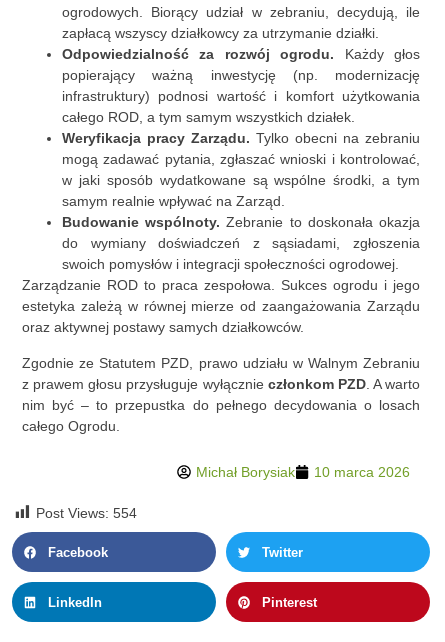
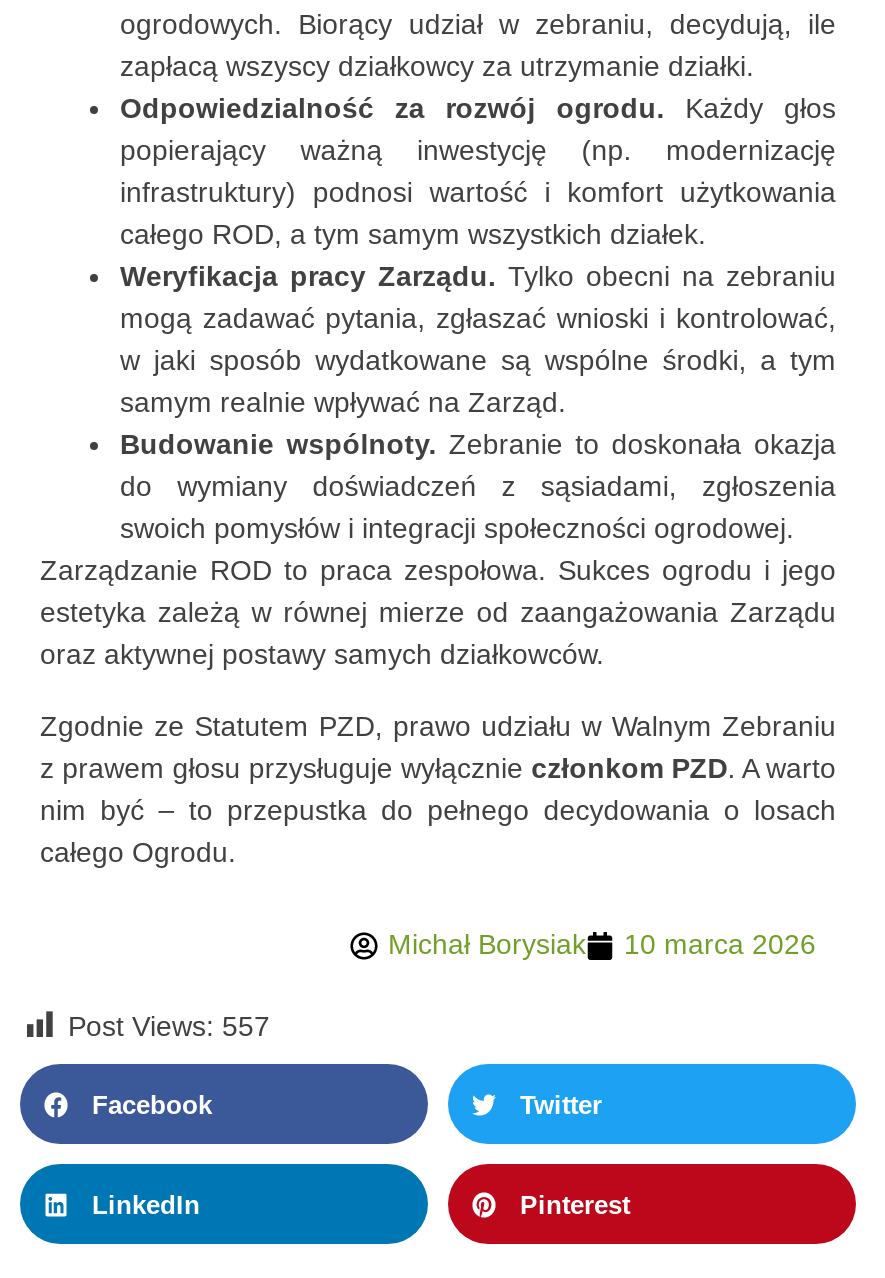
- Post Views: 554
+ Post Views: 557
